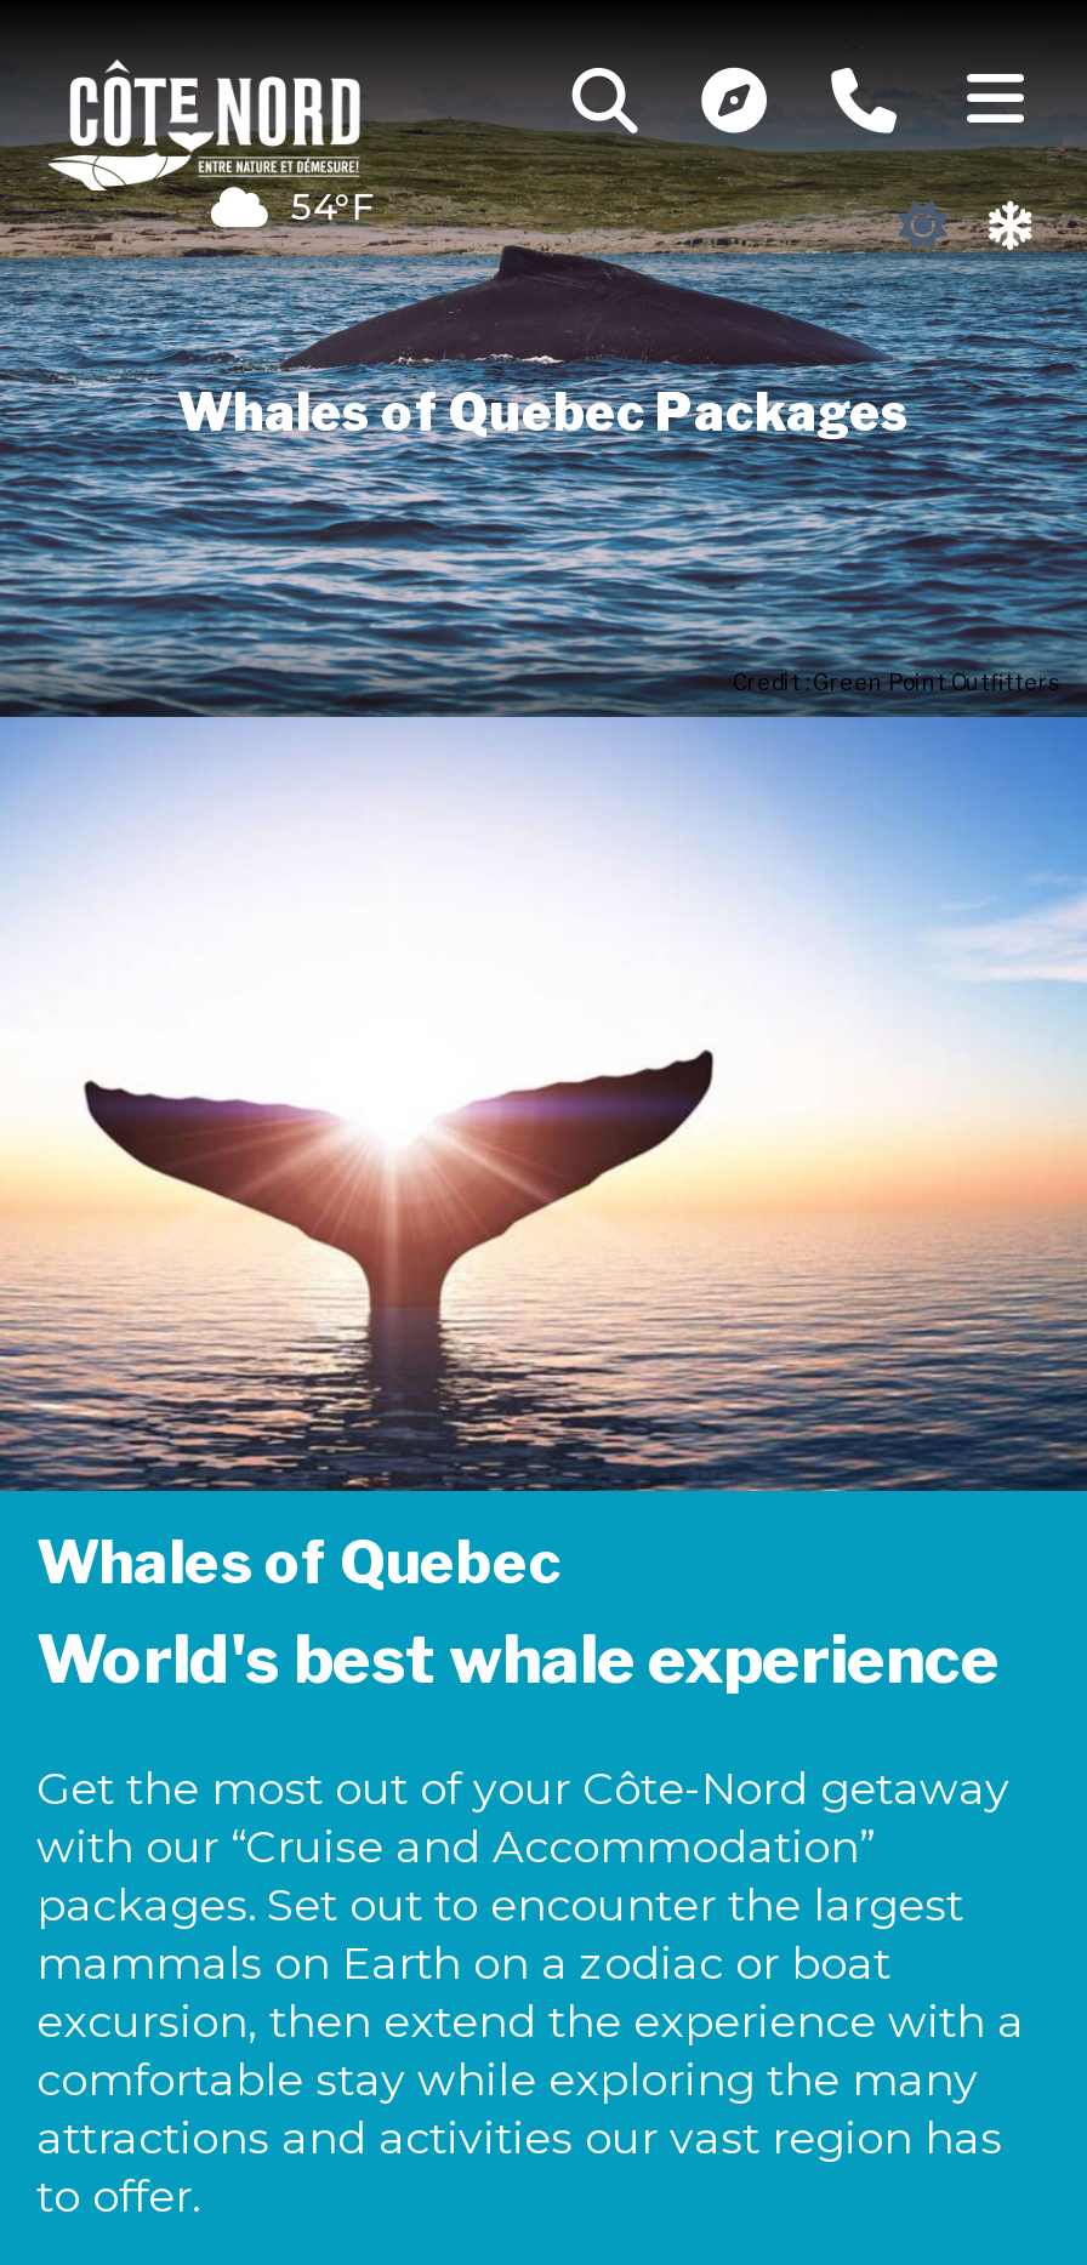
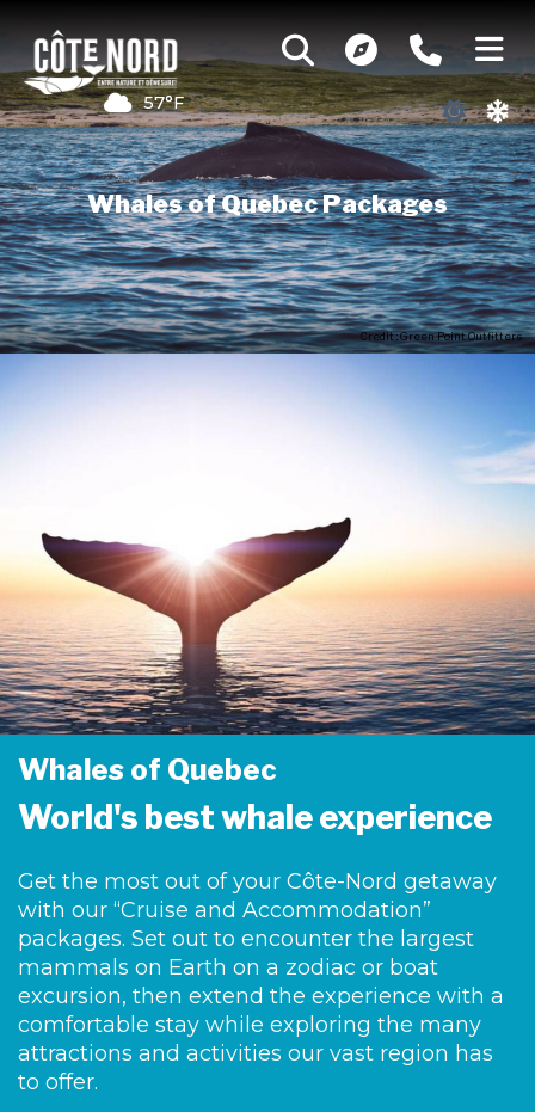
- 54°F
+ 57°F
